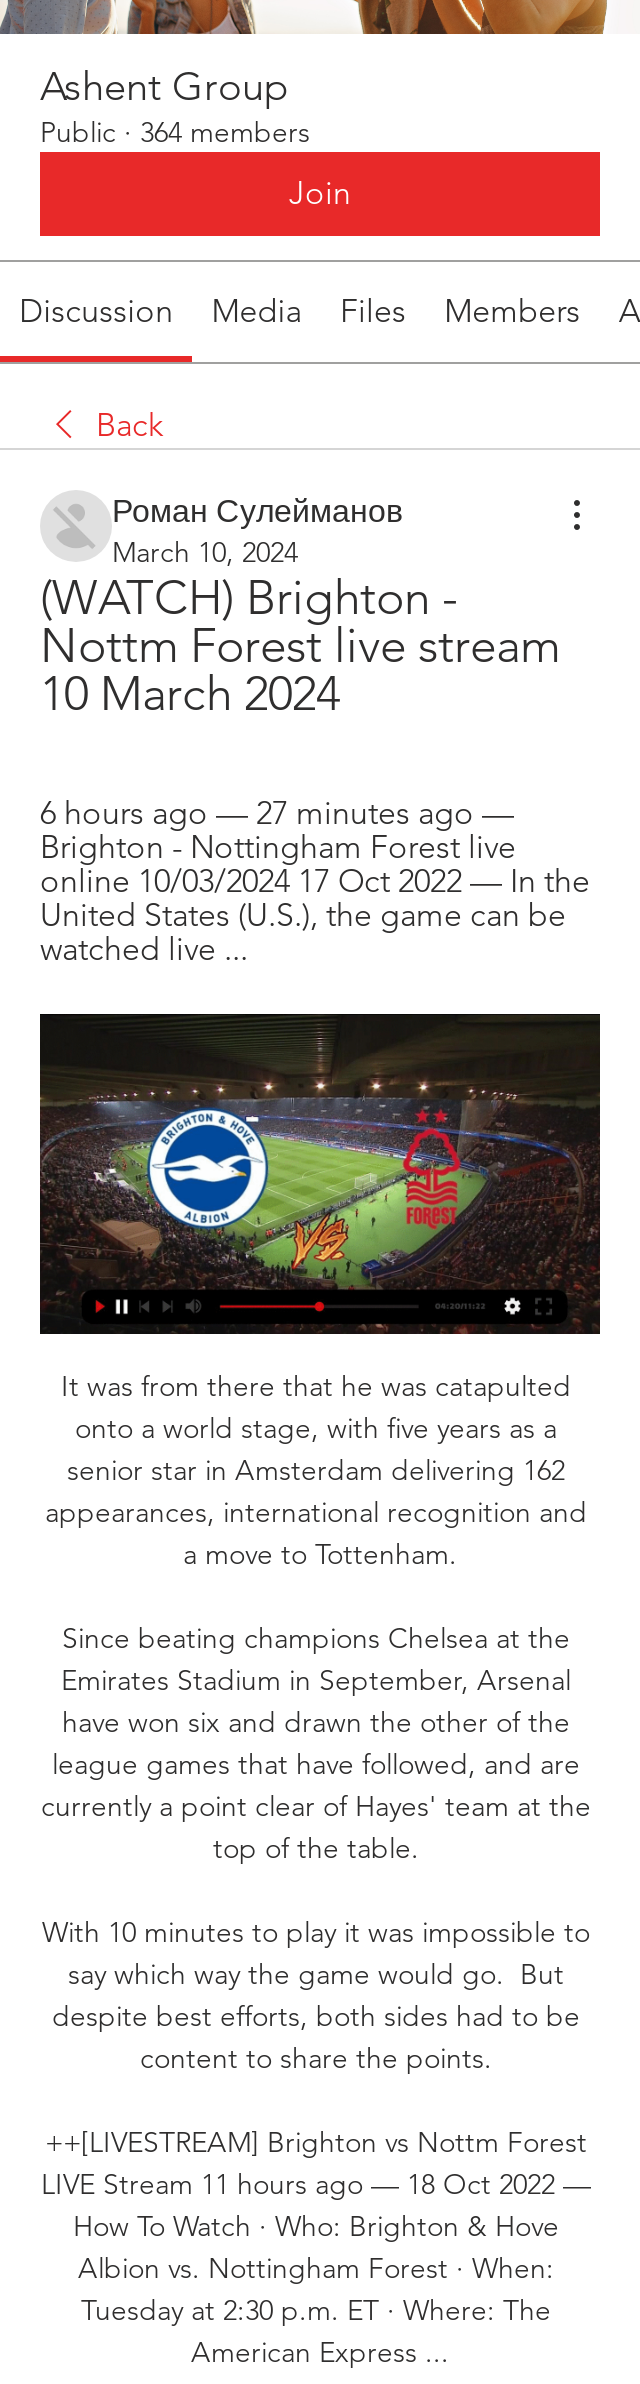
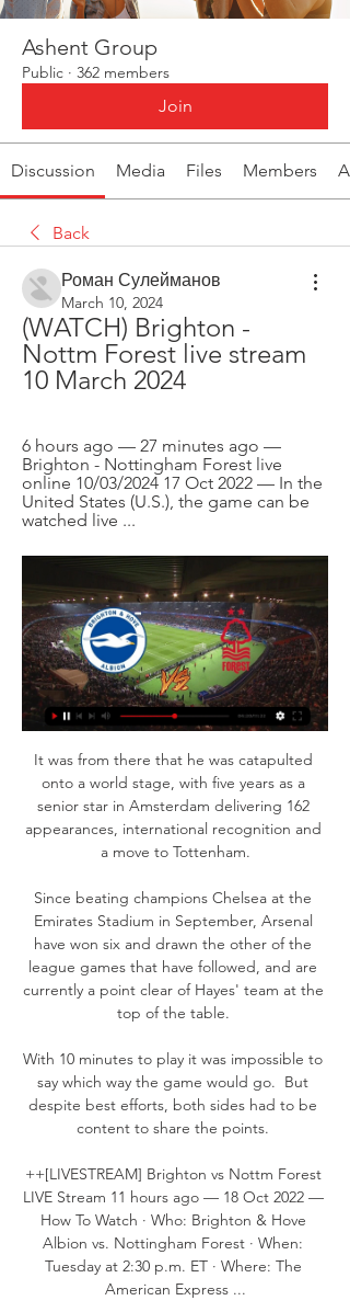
- Public · 364 members
+ Public · 362 members
